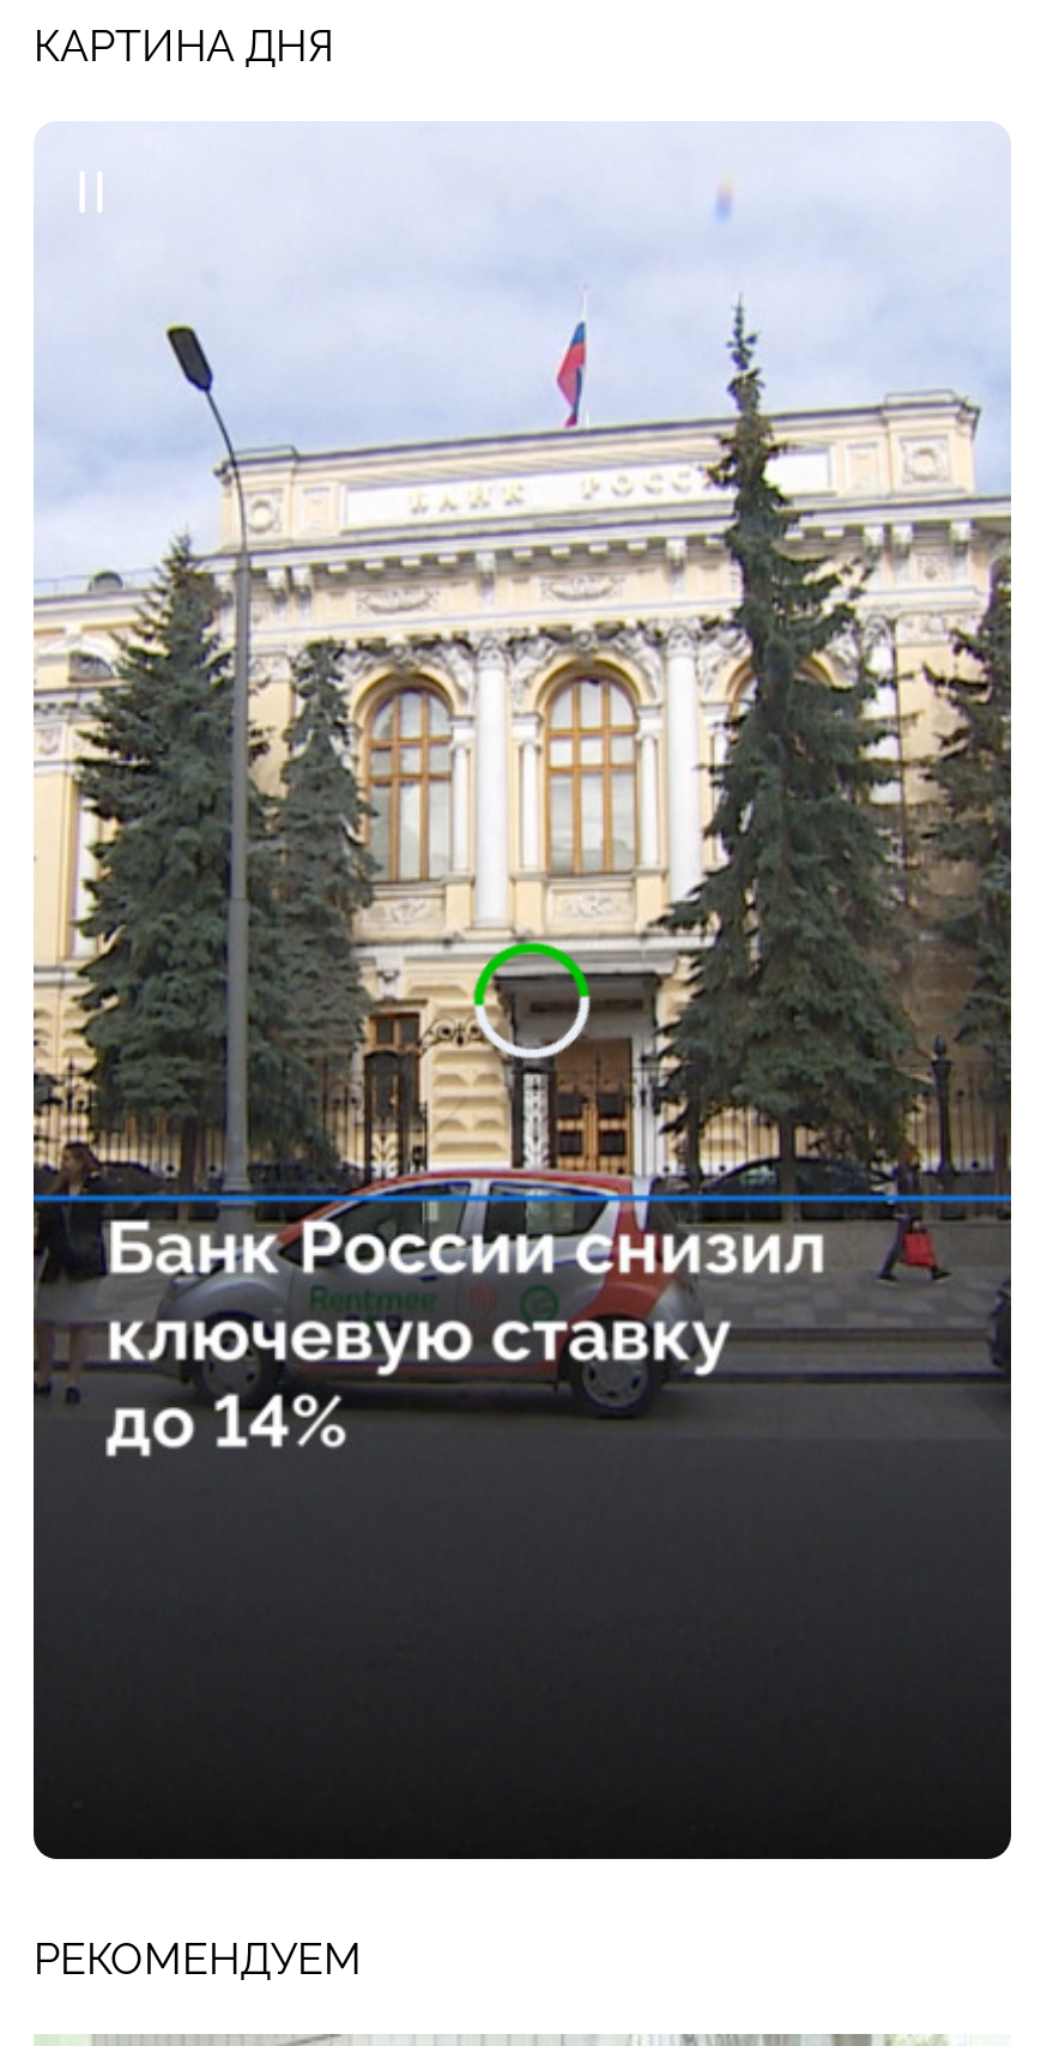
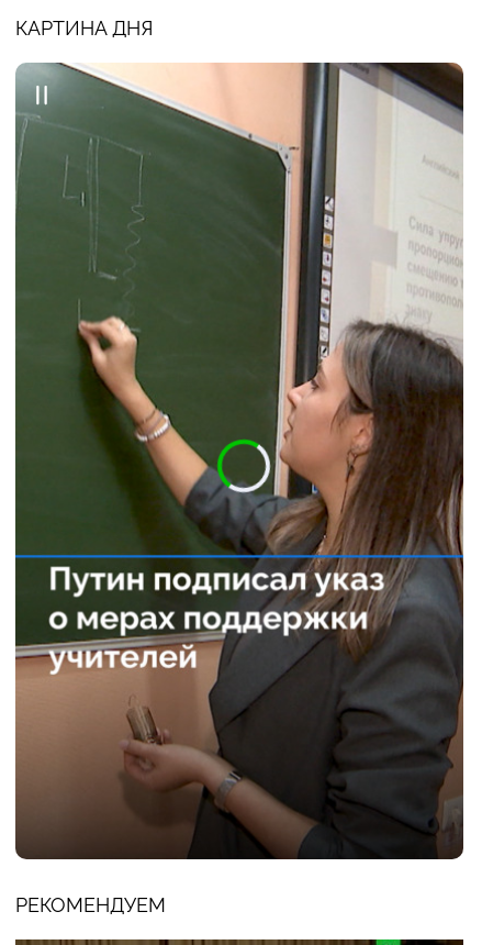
- [image]
+ [image]
